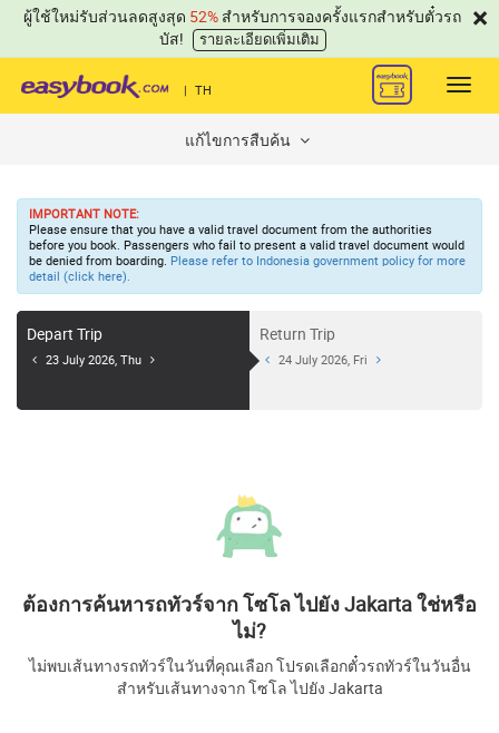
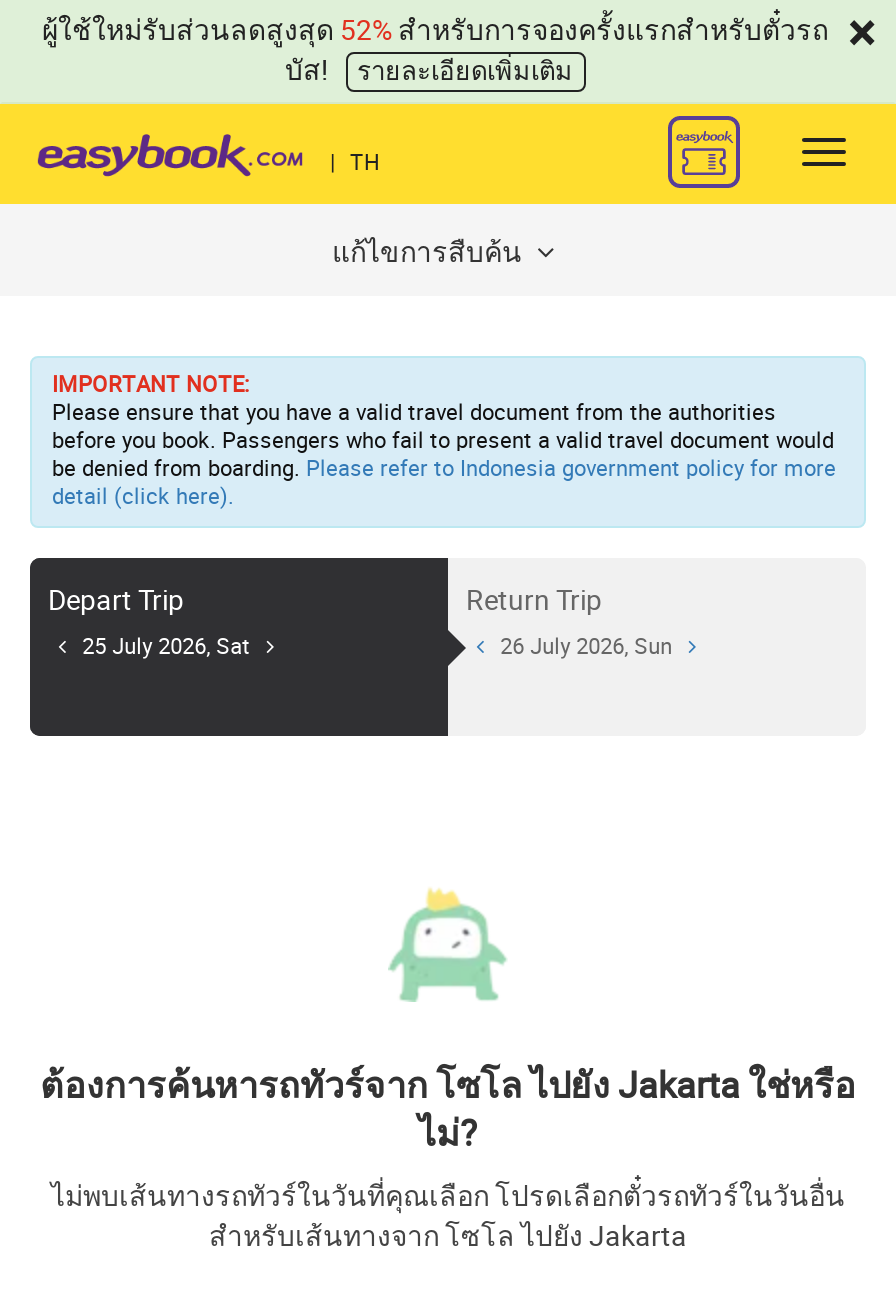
- 23 July 2026, Thu
+ 25 July 2026, Sat

- 24 July 2026, Fri
+ 26 July 2026, Sun
